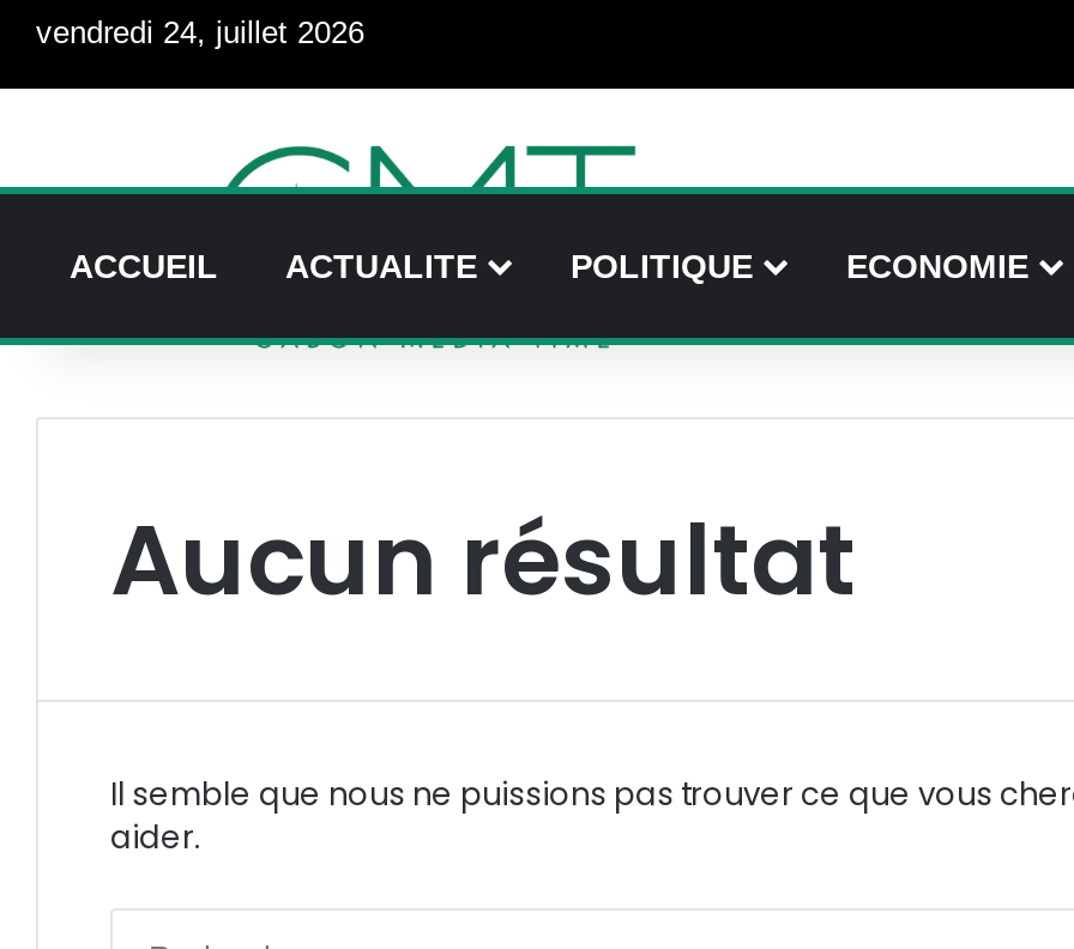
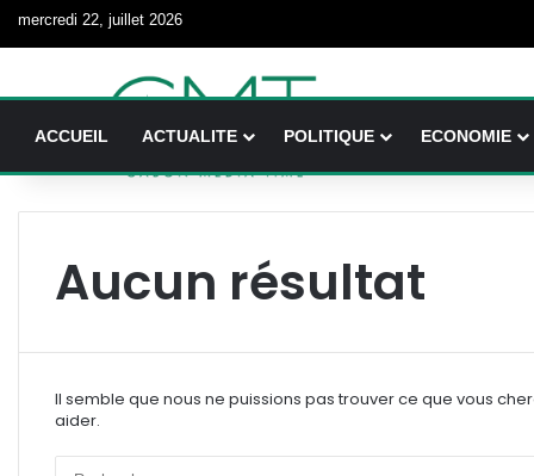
- vendredi 24, juillet 2026
+ mercredi 22, juillet 2026
